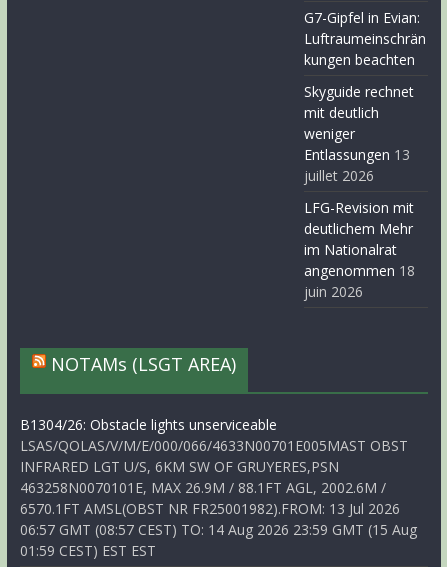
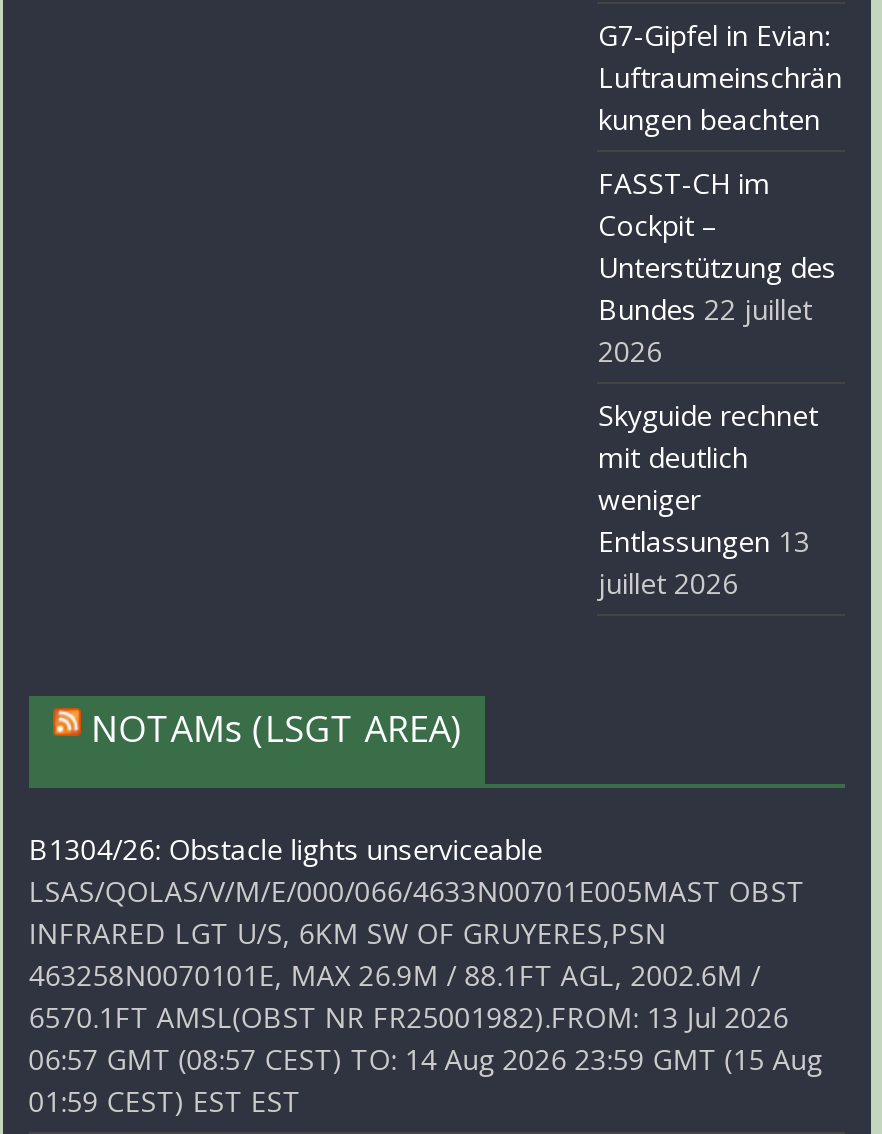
+ FASST-CH im
+ Cockpit –
+ Unterstützung des
+ Bundes 22 juillet
+ 2026

moved down: Skyguide rechnet | mit deutlich | weniger | Entlassungen 13 | juillet 2026

- LFG-Revision mit
- deutlichem Mehr
- im Nationalrat
- angenommen 18
- juin 2026
